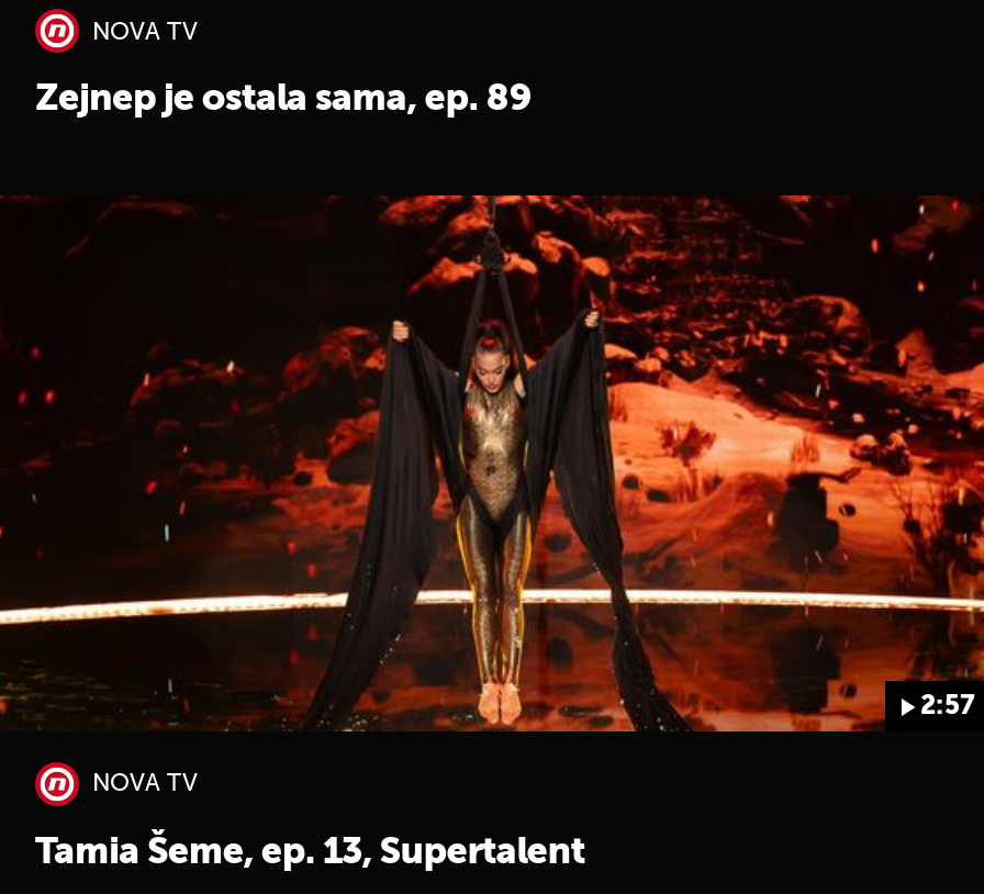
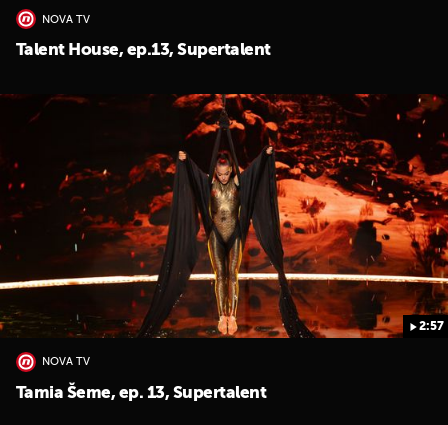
- Zejnep je ostala sama, ep. 89
+ Talent House, ep.13, Supertalent
